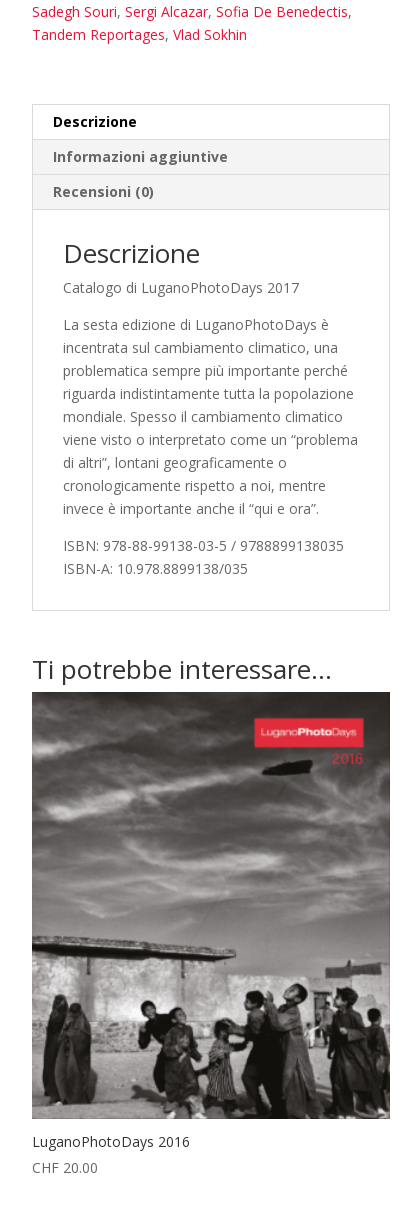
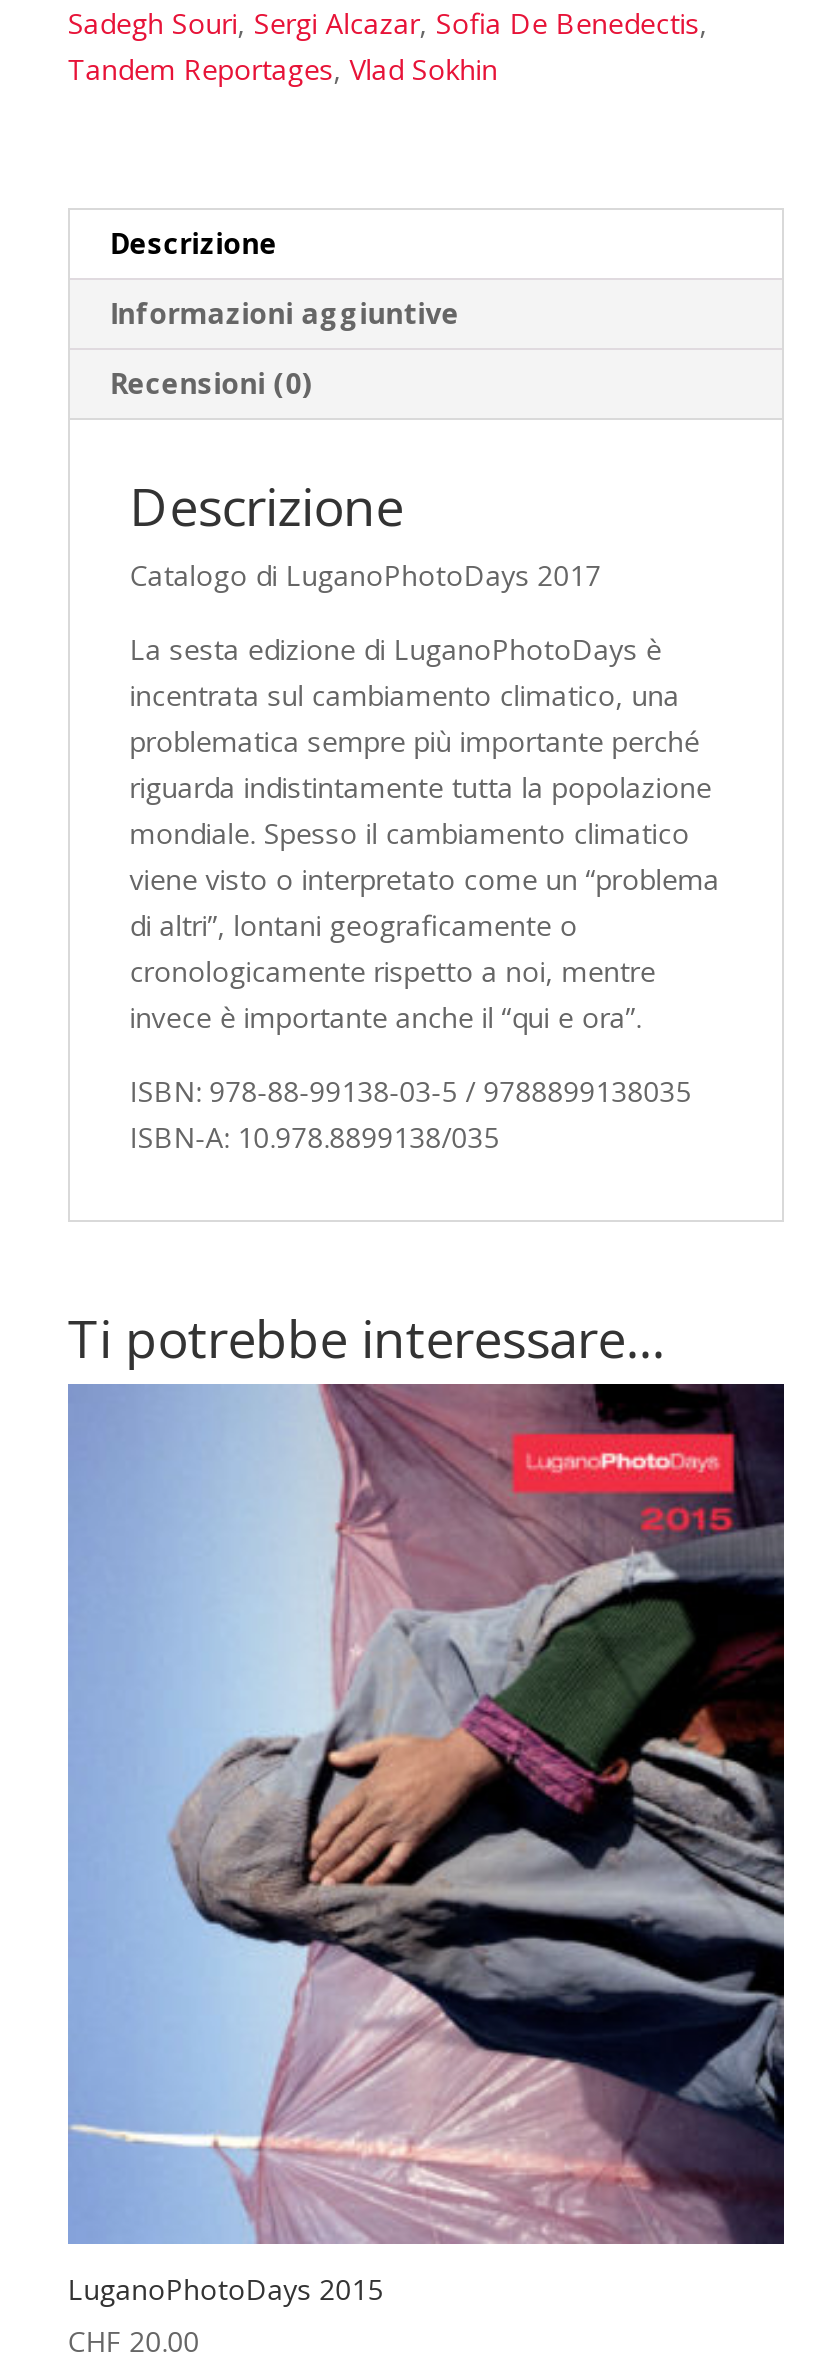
- [image]
- LuganoPhotoDays 2016
+ [image]
+ LuganoPhotoDays 2015
